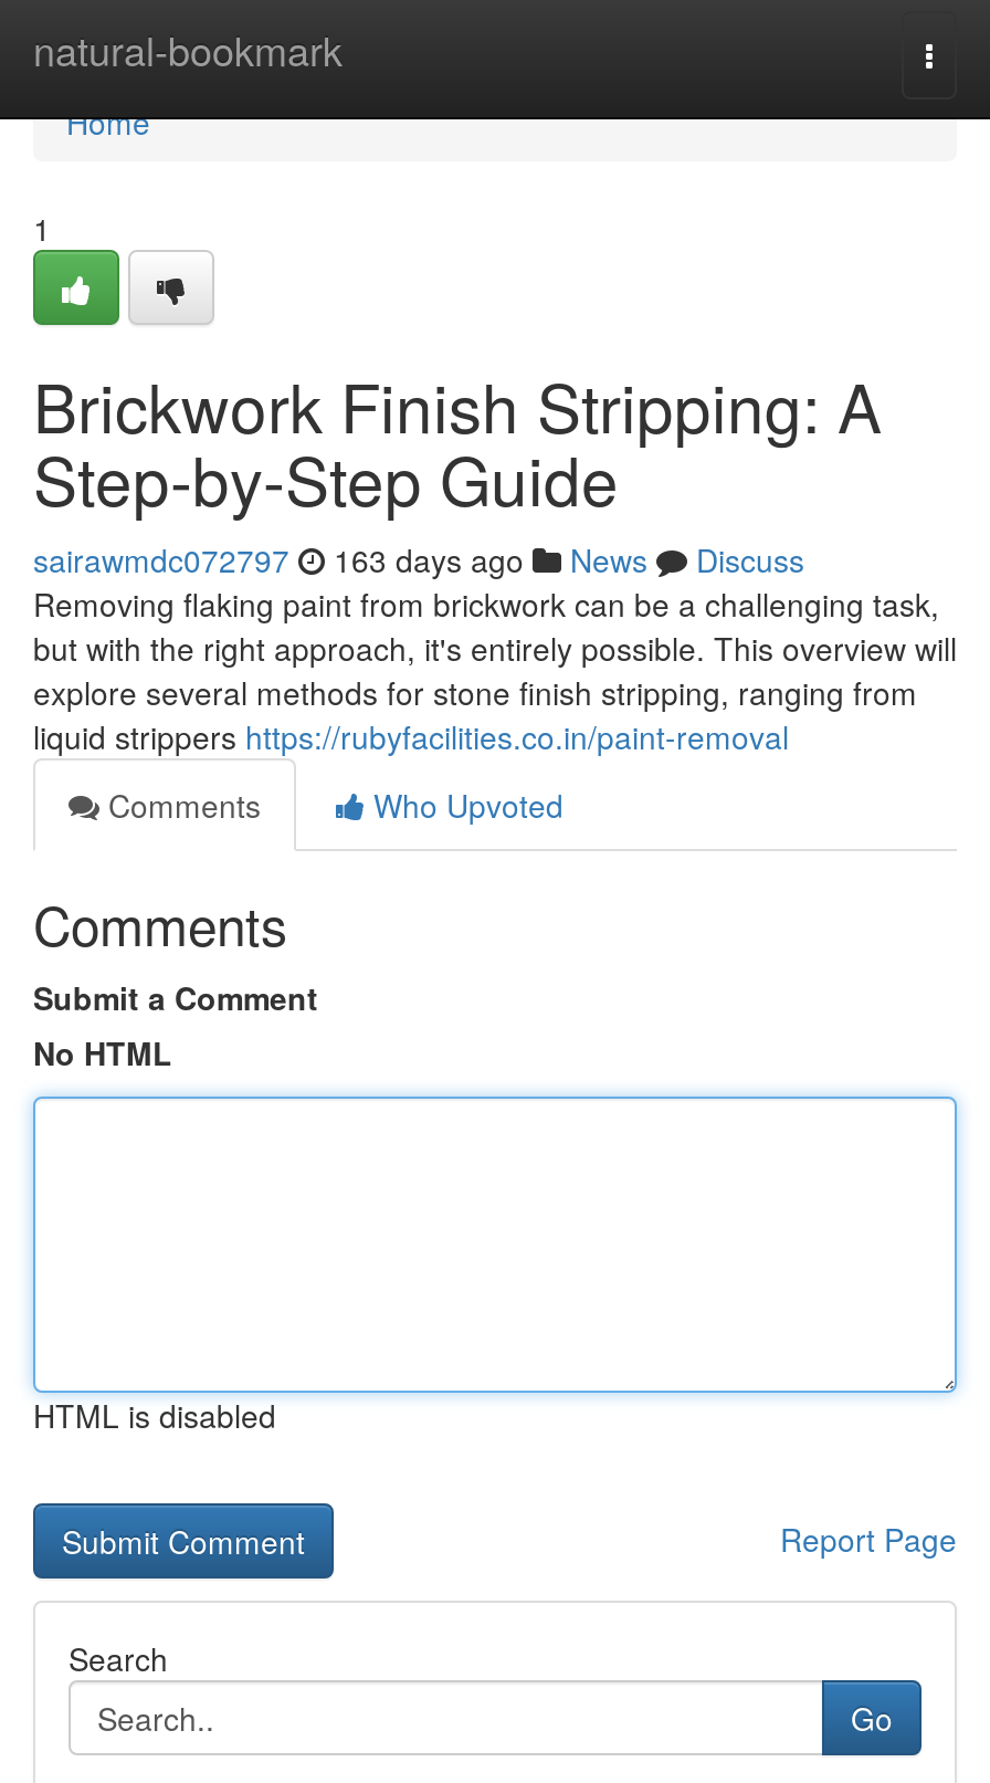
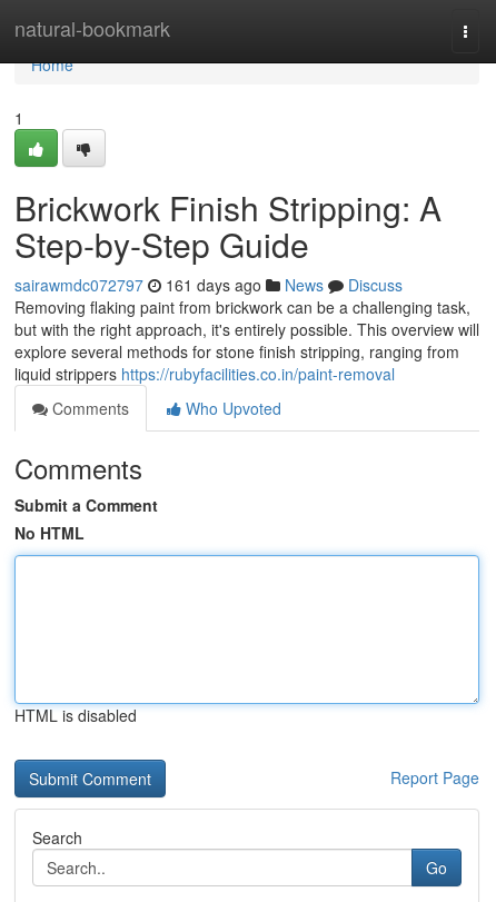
- sairawmdc072797 163 days ago News Discuss
+ sairawmdc072797 161 days ago News Discuss
